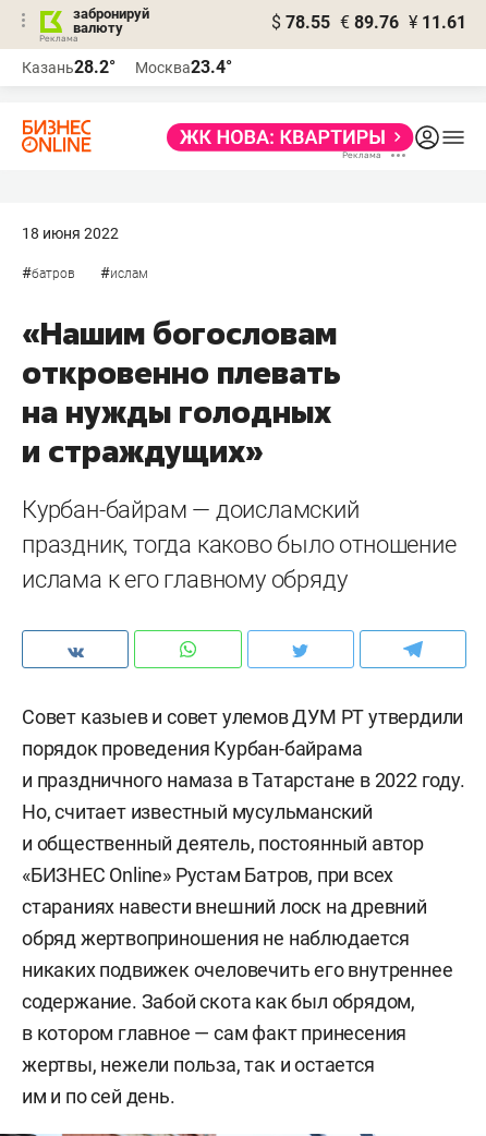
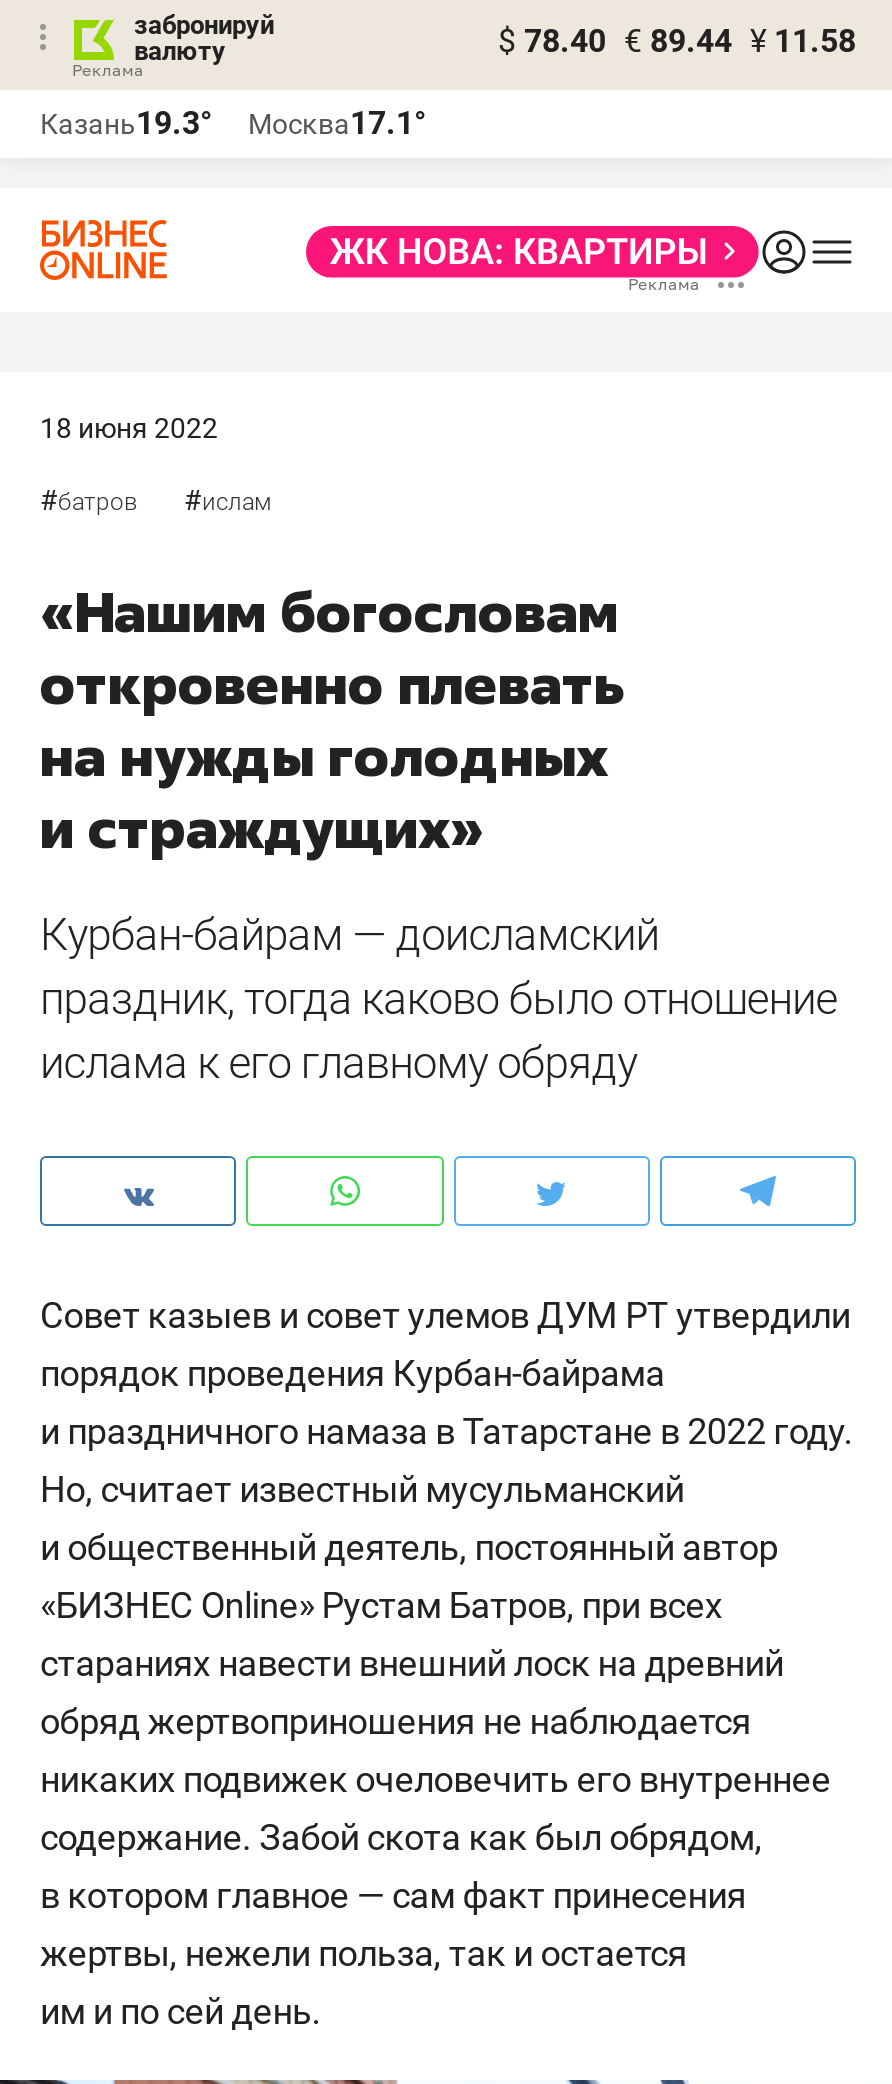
- $ 78.55 € 89.76 ¥ 11.61
+ $ 78.40 € 89.44 ¥ 11.58

- Казань28.2°
+ Казань19.3°

- Москва23.4°
+ Москва17.1°
